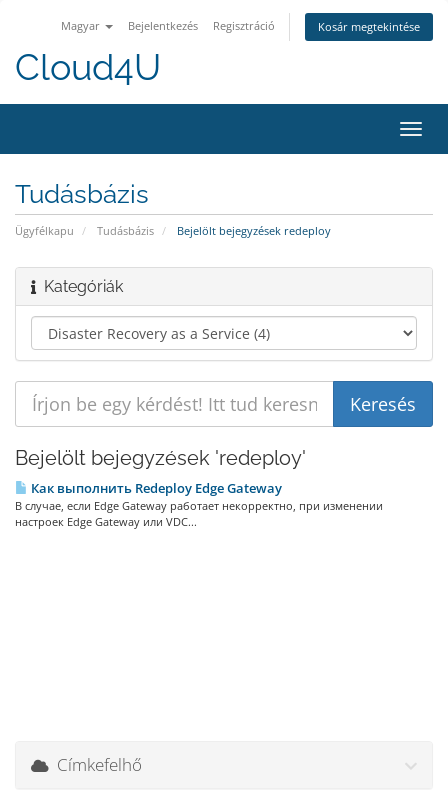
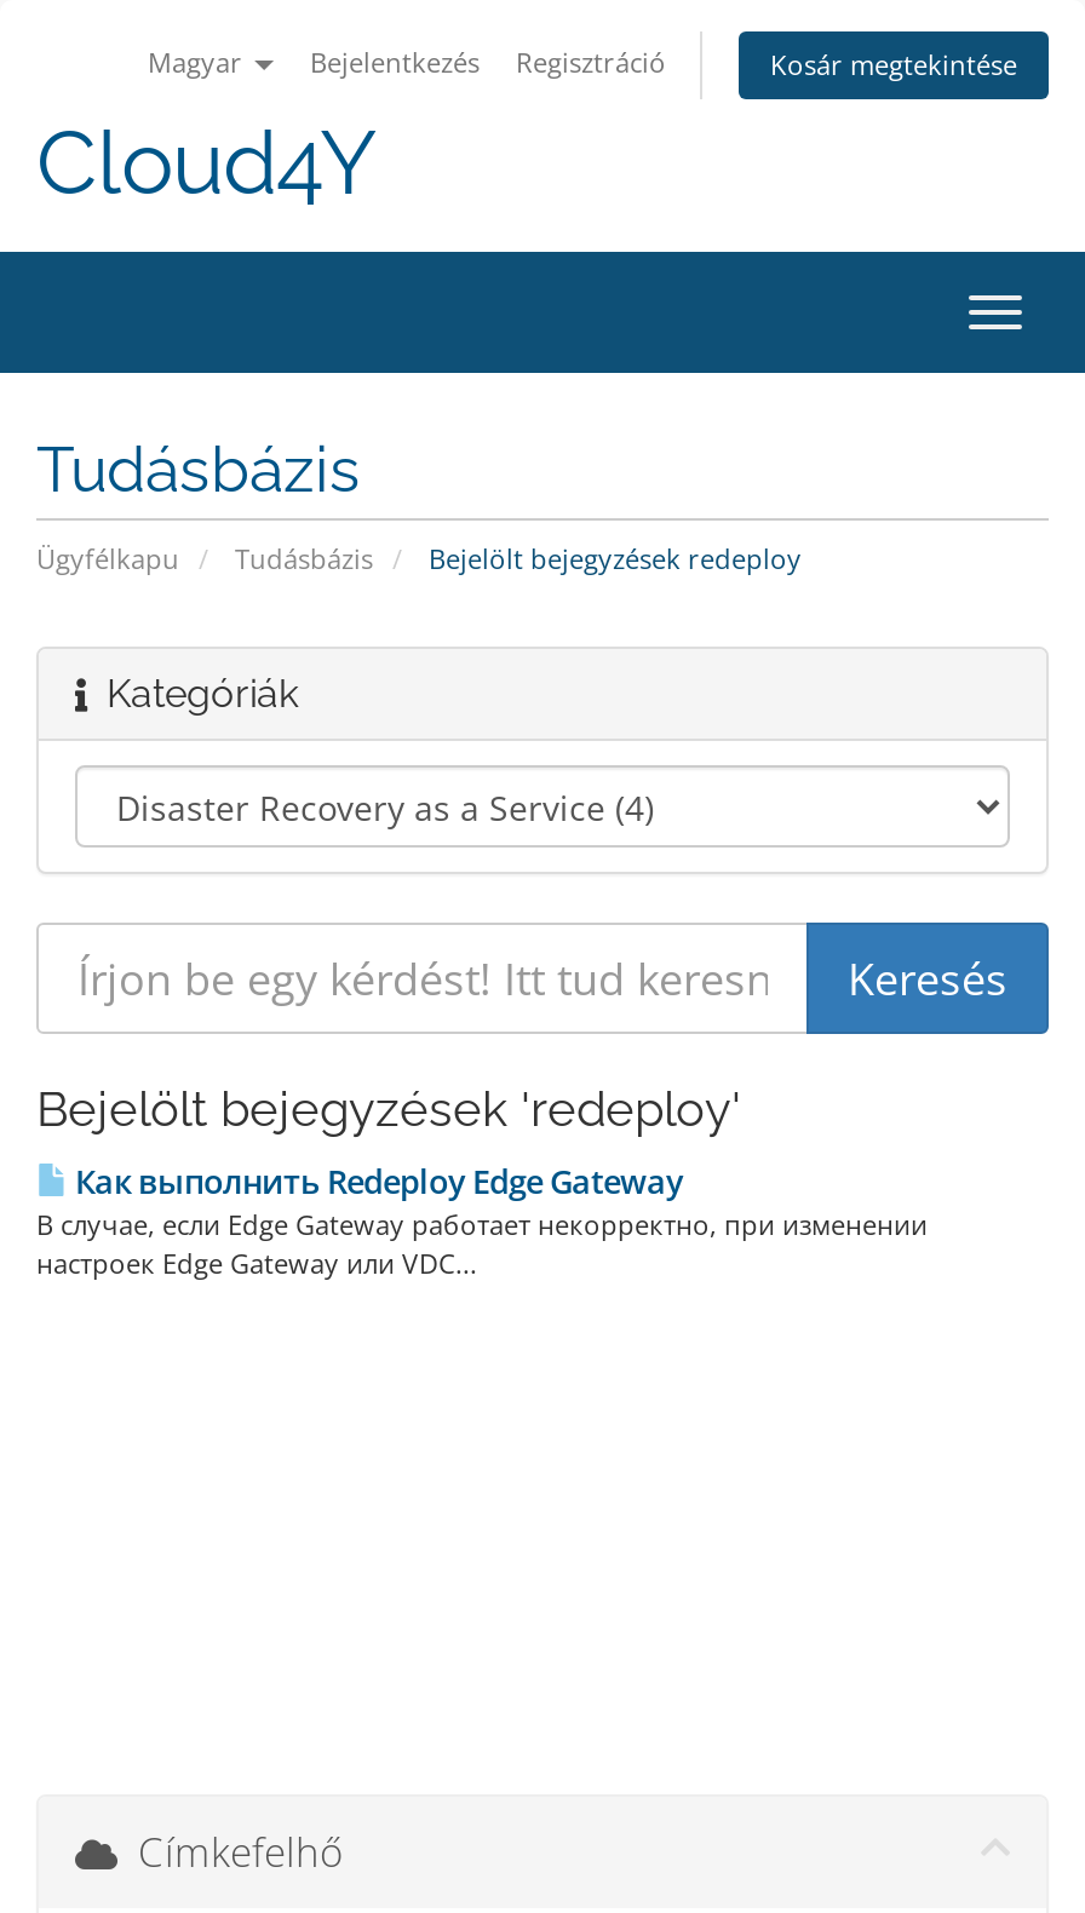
- Cloud4U
+ Cloud4Y
